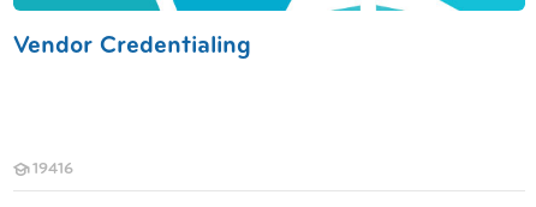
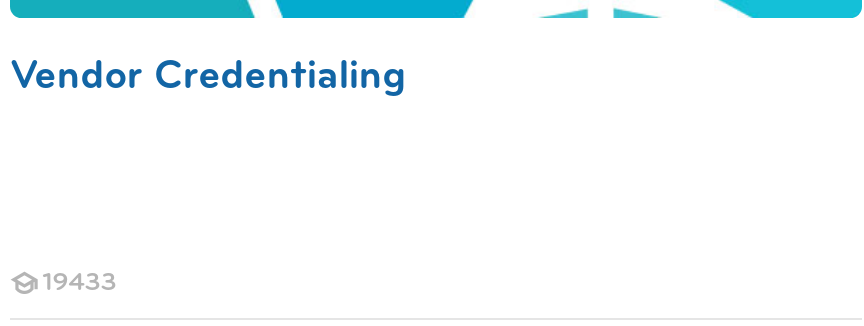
- 19416
+ 19433
